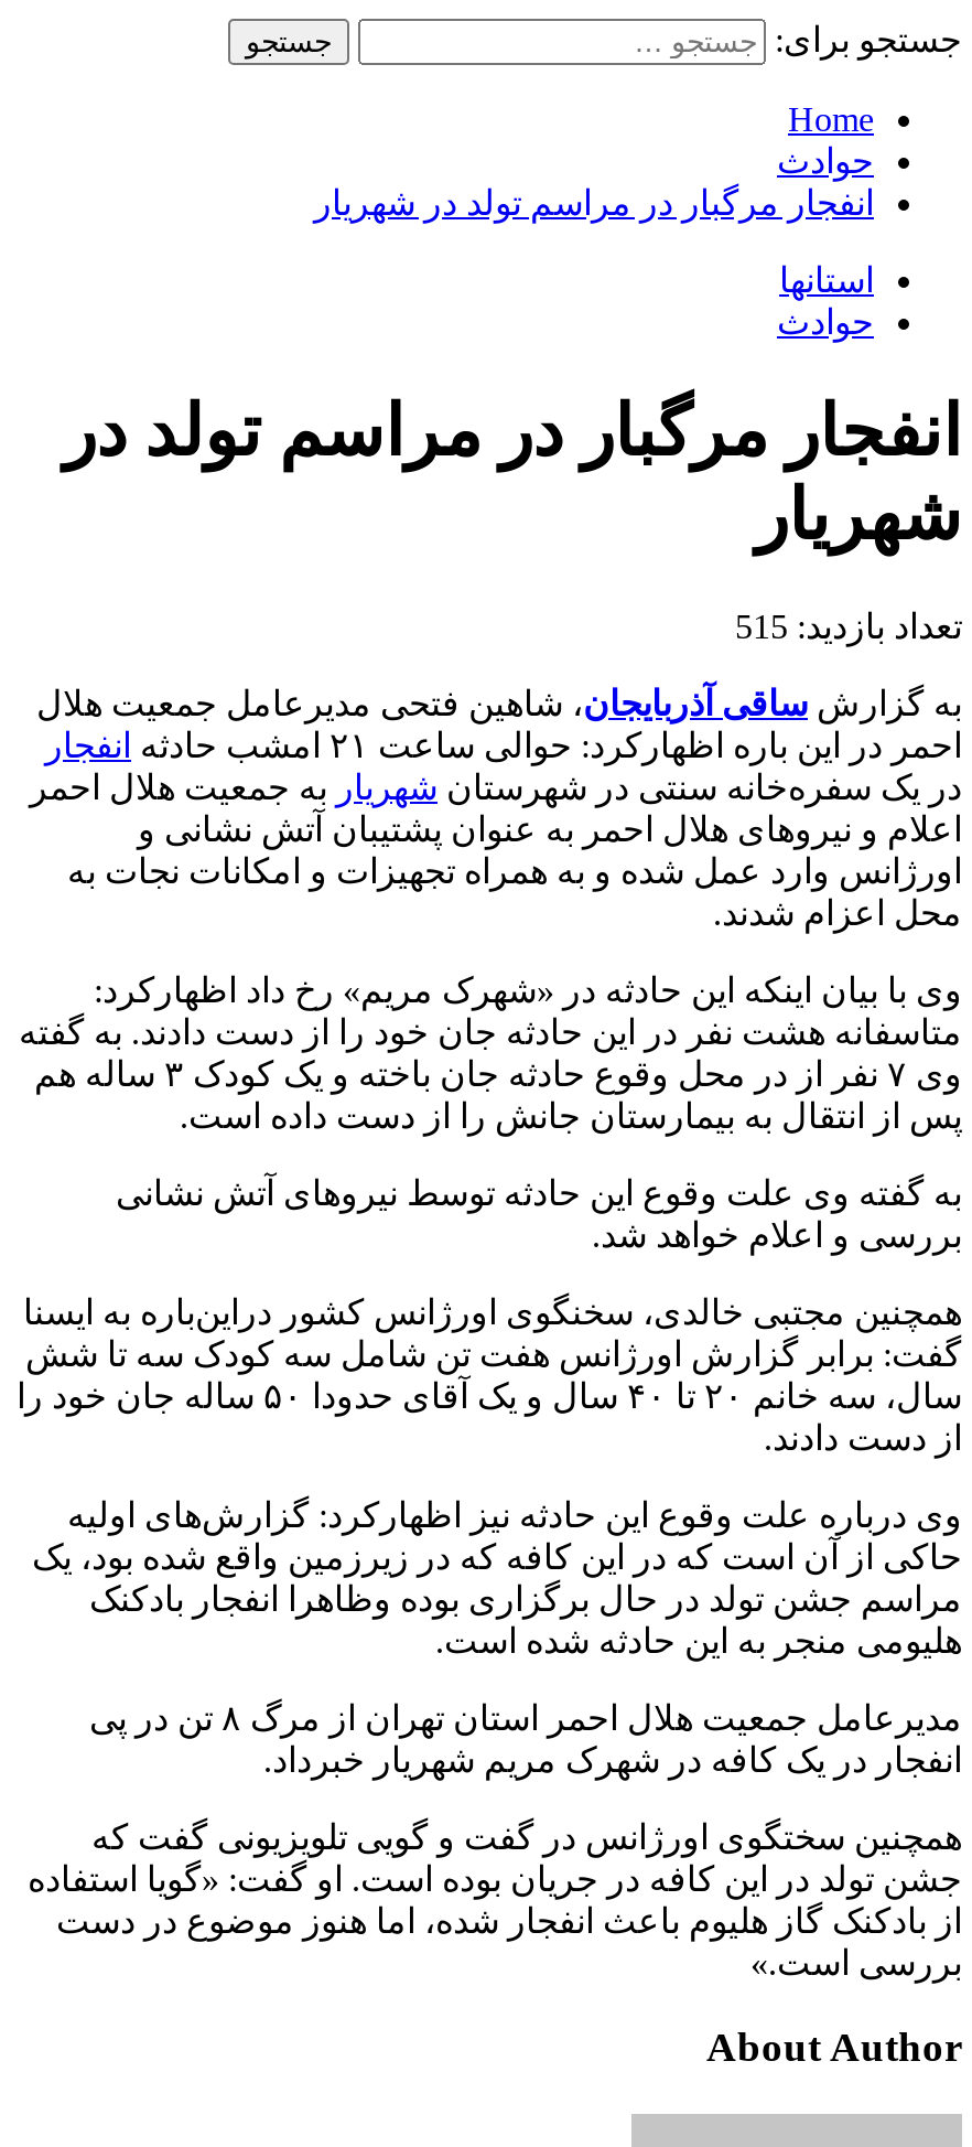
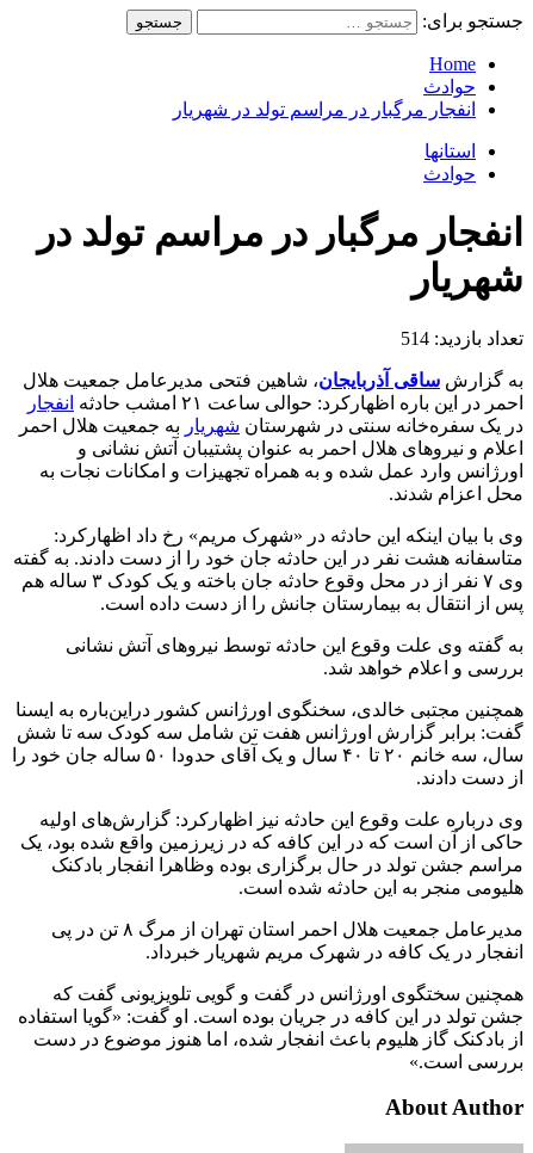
- تعداد بازدید: 515
+ تعداد بازدید: 514
